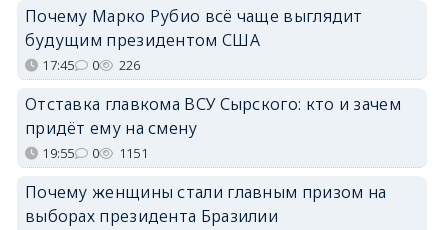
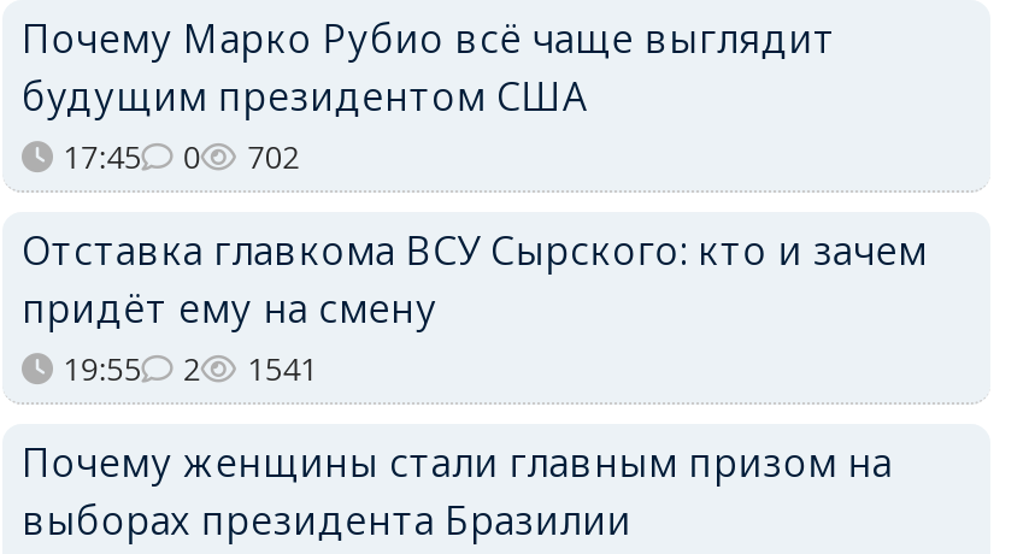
- 17:45 0 226
+ 17:45 0 702

- 0
+ 2

- 1151
+ 1541
